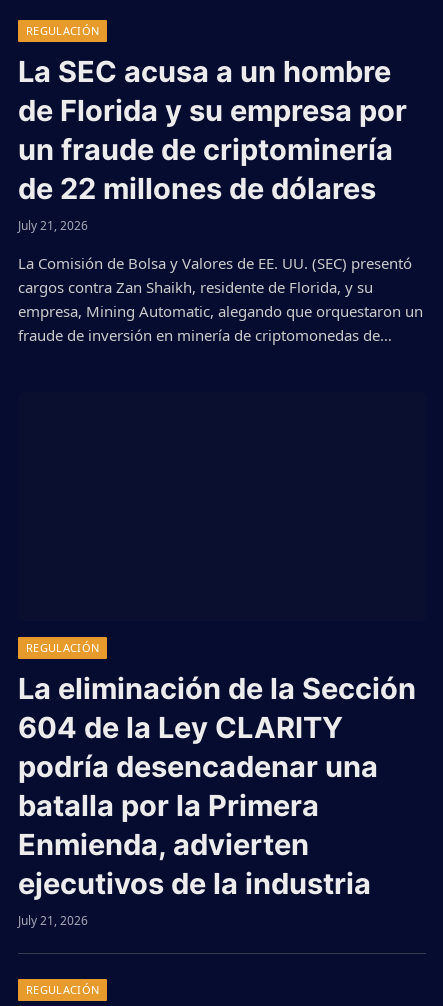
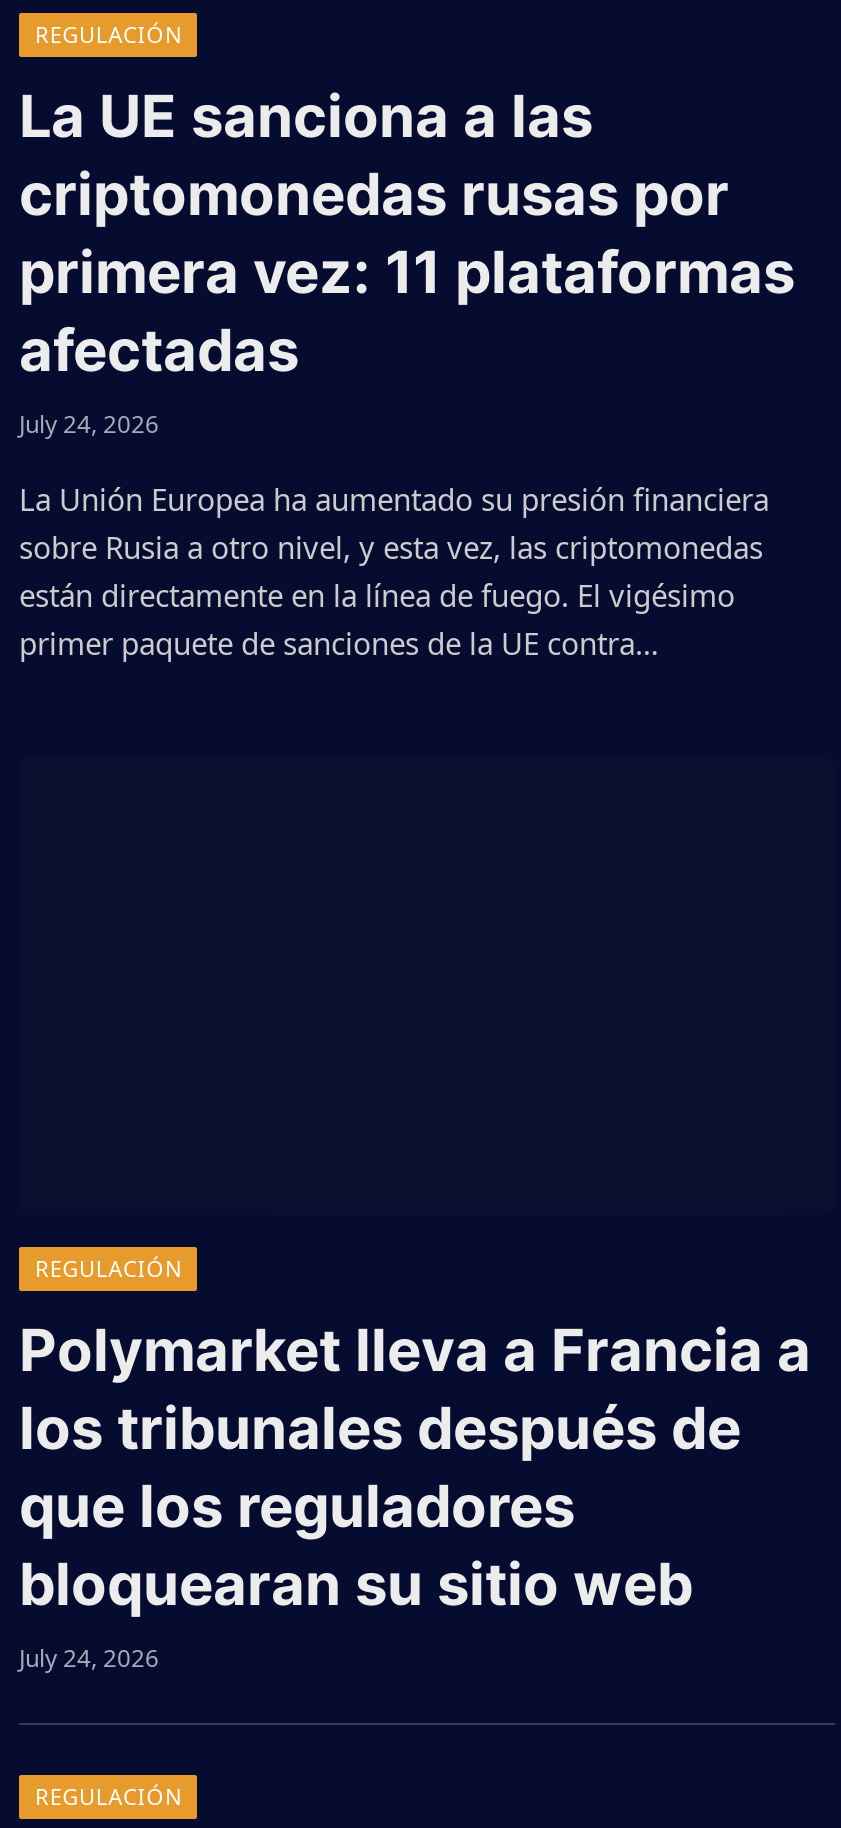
- La SEC acusa a un hombre
- de Florida y su empresa por
- un fraude de criptominería
- de 22 millones de dólares
- July 21, 2026
+ La UE sanciona a las
+ criptomonedas rusas por
+ primera vez: 11 plataformas
+ afectadas
+ July 24, 2026

- La Comisión de Bolsa y Valores de EE. UU. (SEC) presentó
- cargos contra Zan Shaikh, residente de Florida, y su
- empresa, Mining Automatic, alegando que orquestaron un
- fraude de inversión en minería de criptomonedas de…
+ La Unión Europea ha aumentado su presión financiera
+ sobre Rusia a otro nivel, y esta vez, las criptomonedas
+ están directamente en la línea de fuego. El vigésimo
+ primer paquete de sanciones de la UE contra…

- La eliminación de la Sección
- 604 de la Ley CLARITY
- podría desencadenar una
- batalla por la Primera
- Enmienda, advierten
- ejecutivos de la industria
- July 21, 2026
+ Polymarket lleva a Francia a
+ los tribunales después de
+ que los reguladores
+ bloquearan su sitio web
+ July 24, 2026
